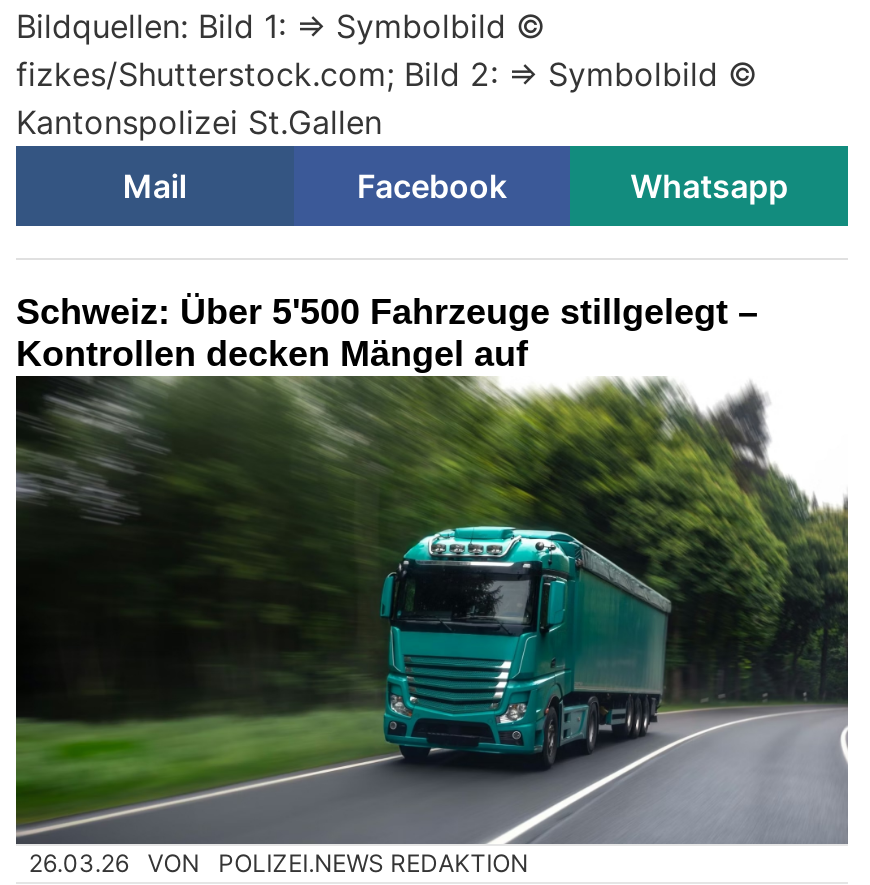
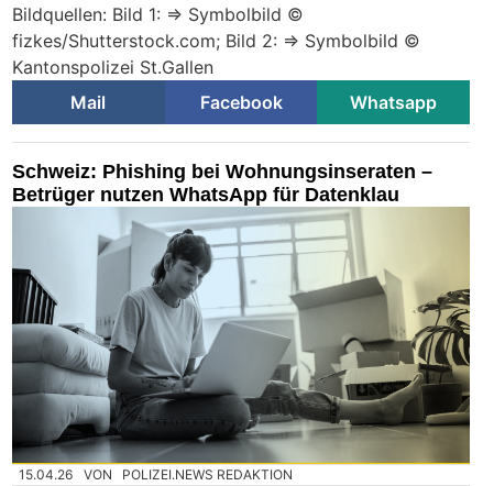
- Schweiz: Über 5'500 Fahrzeuge stillgelegt –
- Kontrollen decken Mängel auf
+ Schweiz: Phishing bei Wohnungsinseraten –
+ Betrüger nutzen WhatsApp für Datenklau

- [image]
- 26.03.26 VON POLIZEI.NEWS REDAKTION
+ [image]
+ 15.04.26 VON POLIZEI.NEWS REDAKTION
